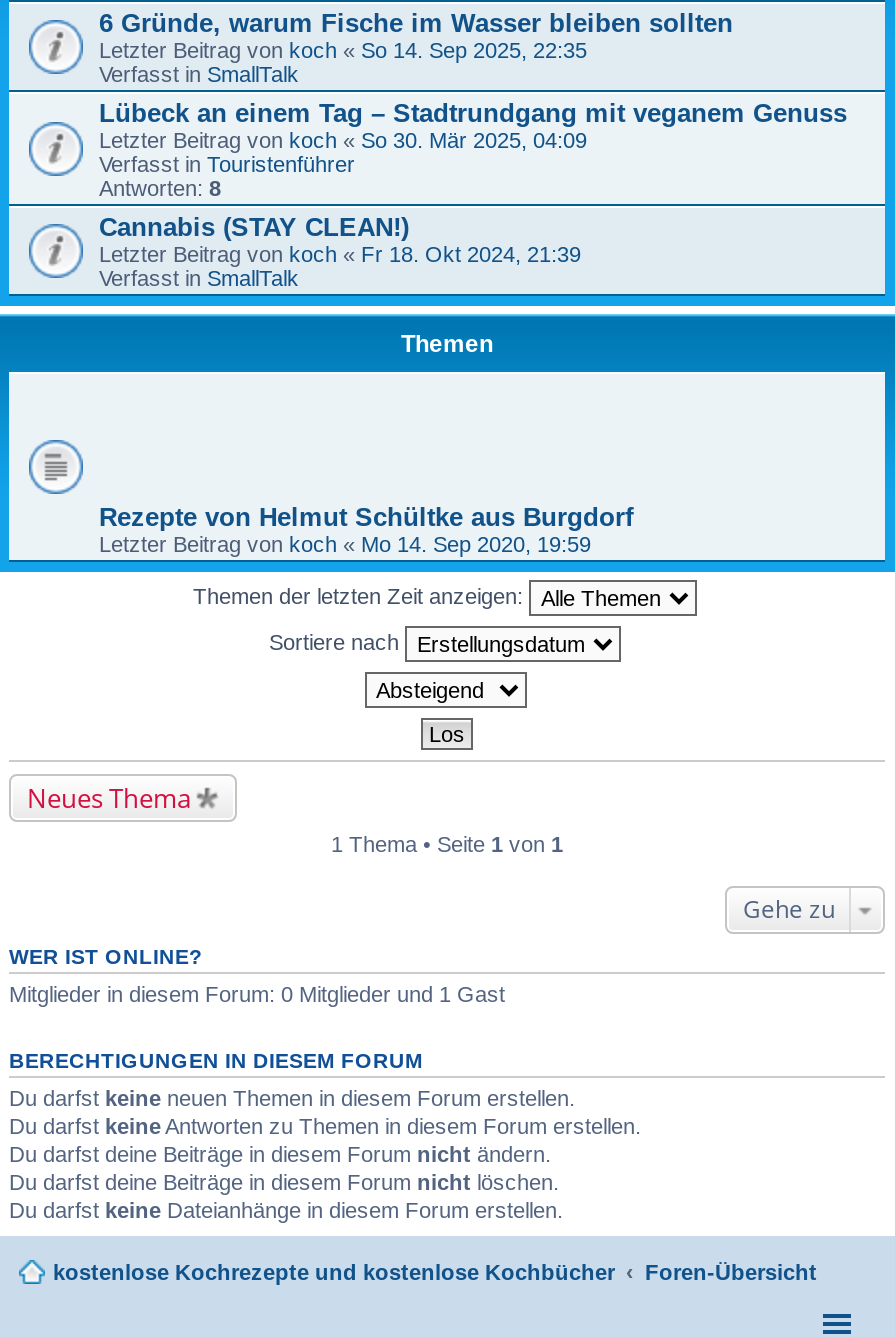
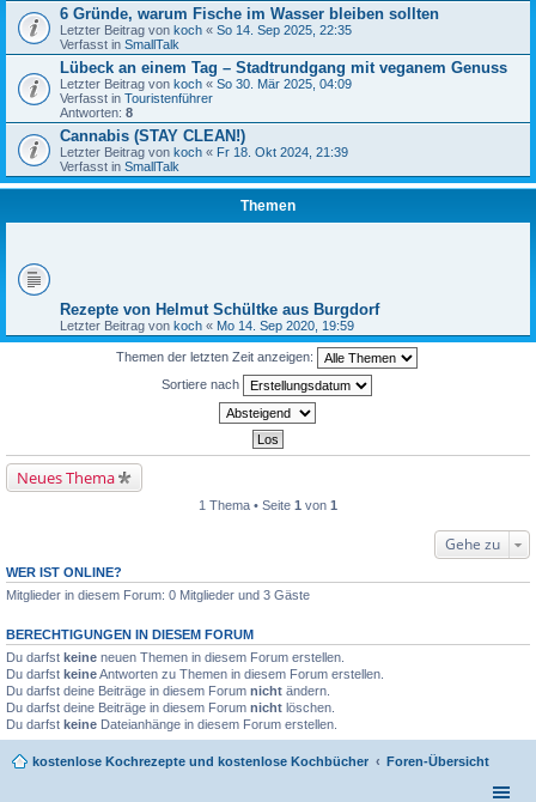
- Mitglieder in diesem Forum: 0 Mitglieder und 1 Gast
+ Mitglieder in diesem Forum: 0 Mitglieder und 3 Gäste
